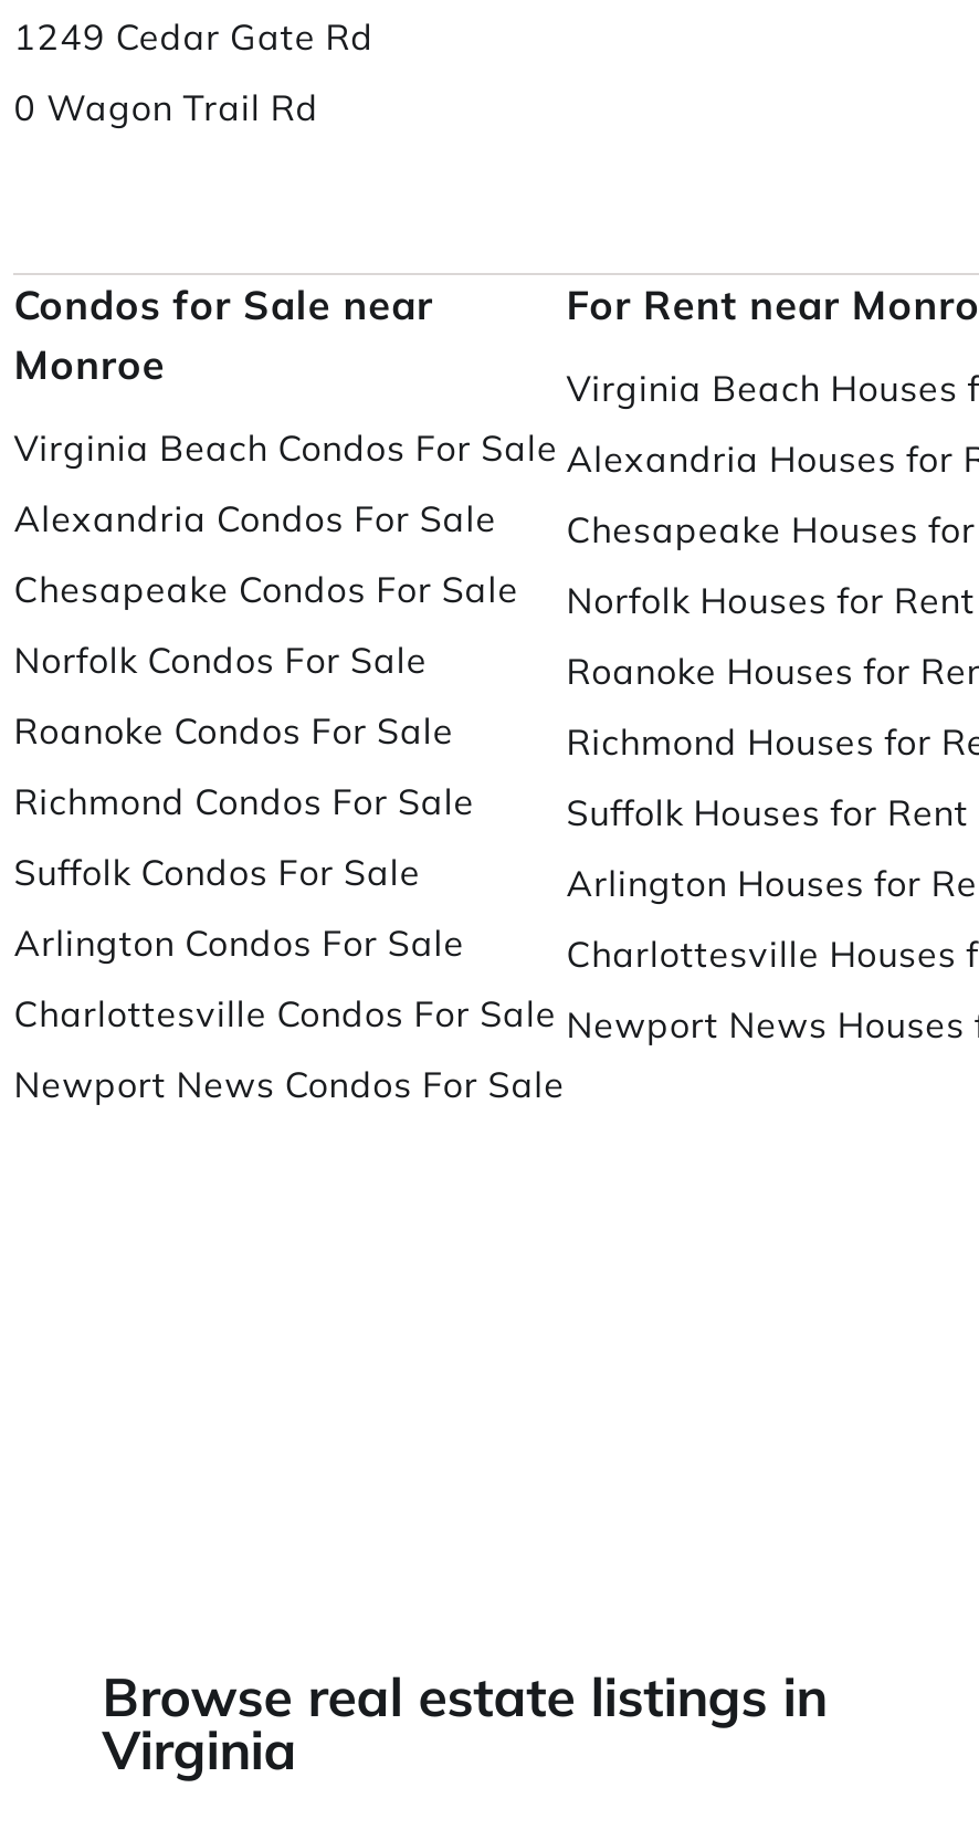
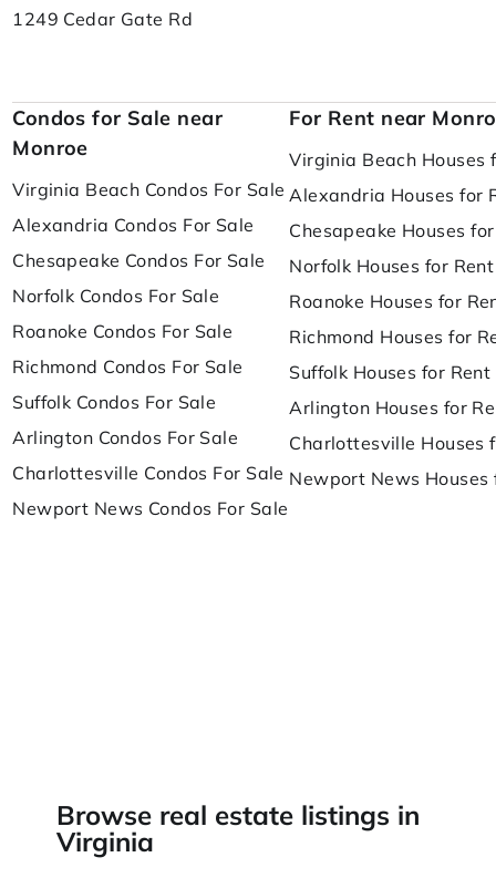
- 0 Wagon Trail Rd
